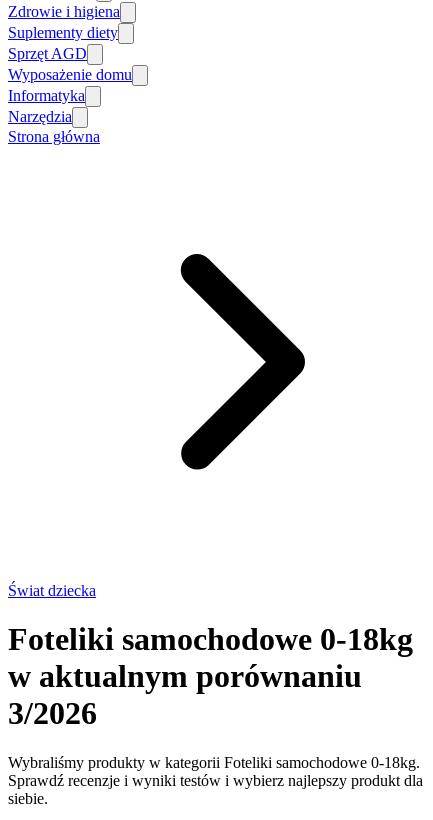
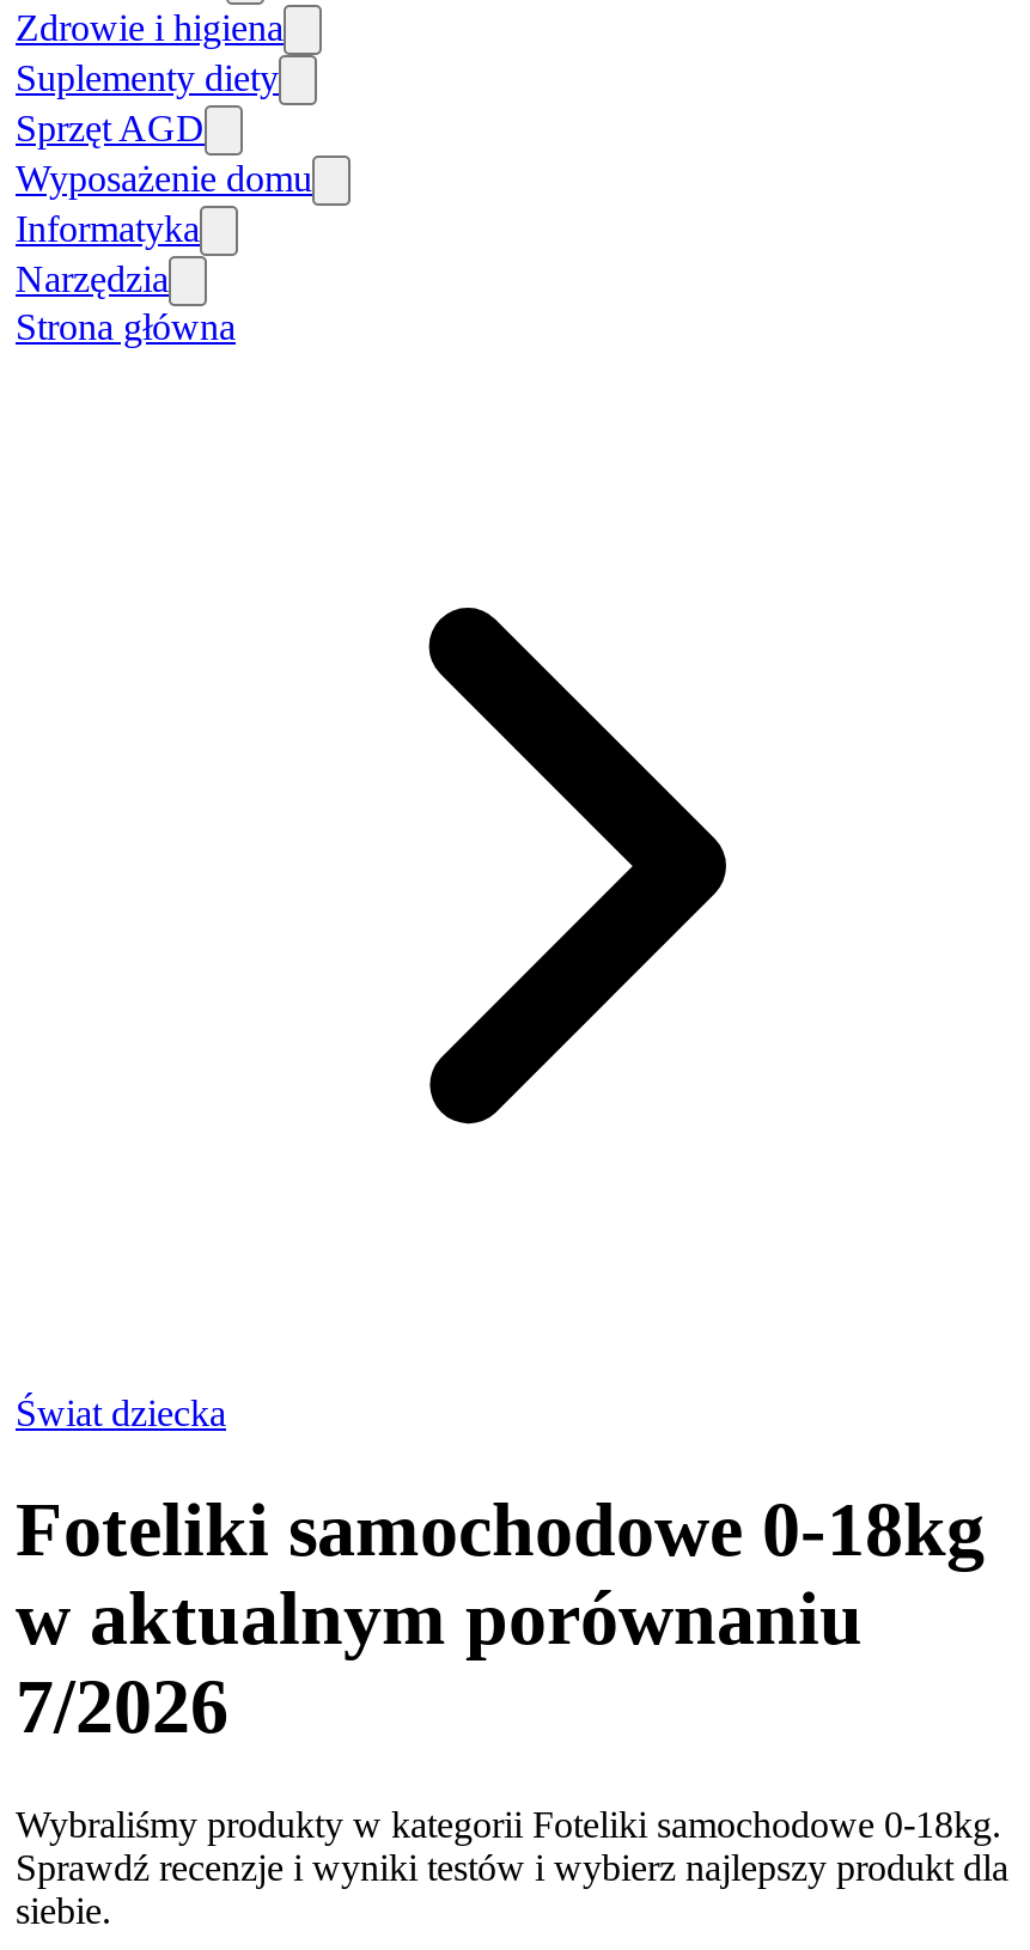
- 3/2026
+ 7/2026
